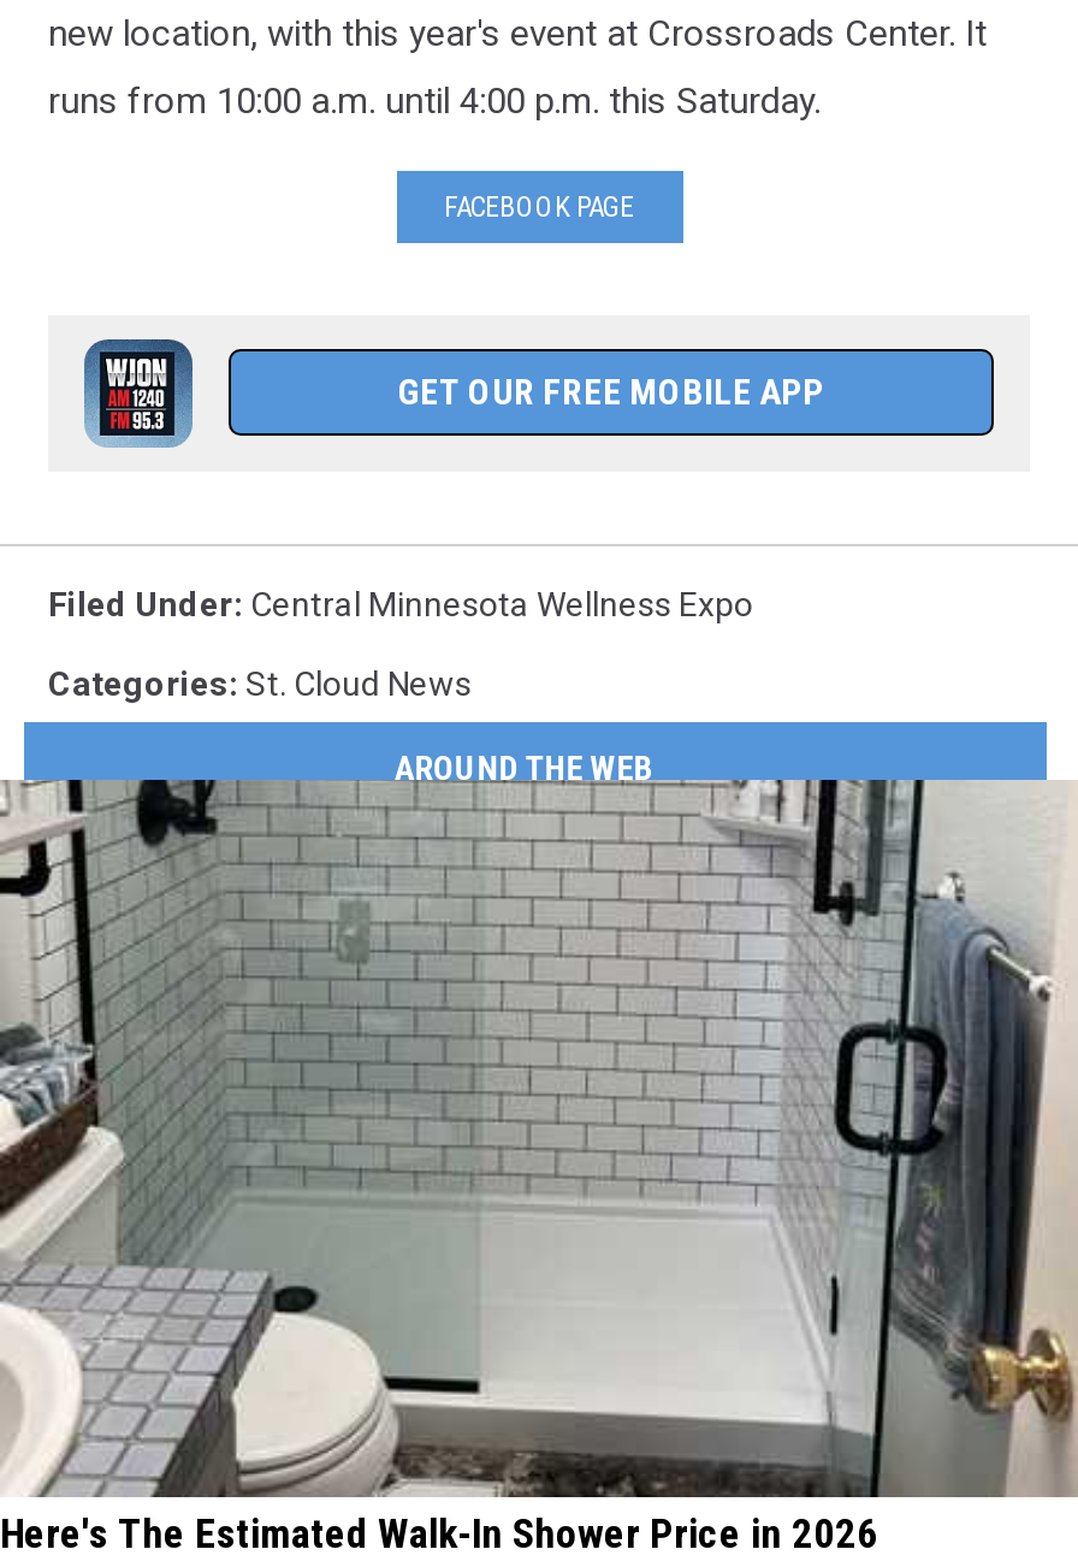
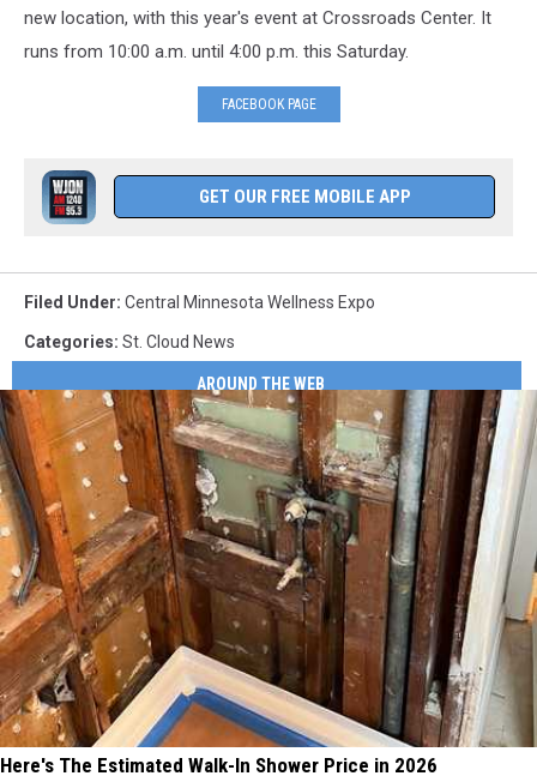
- [image]
+ [image]
